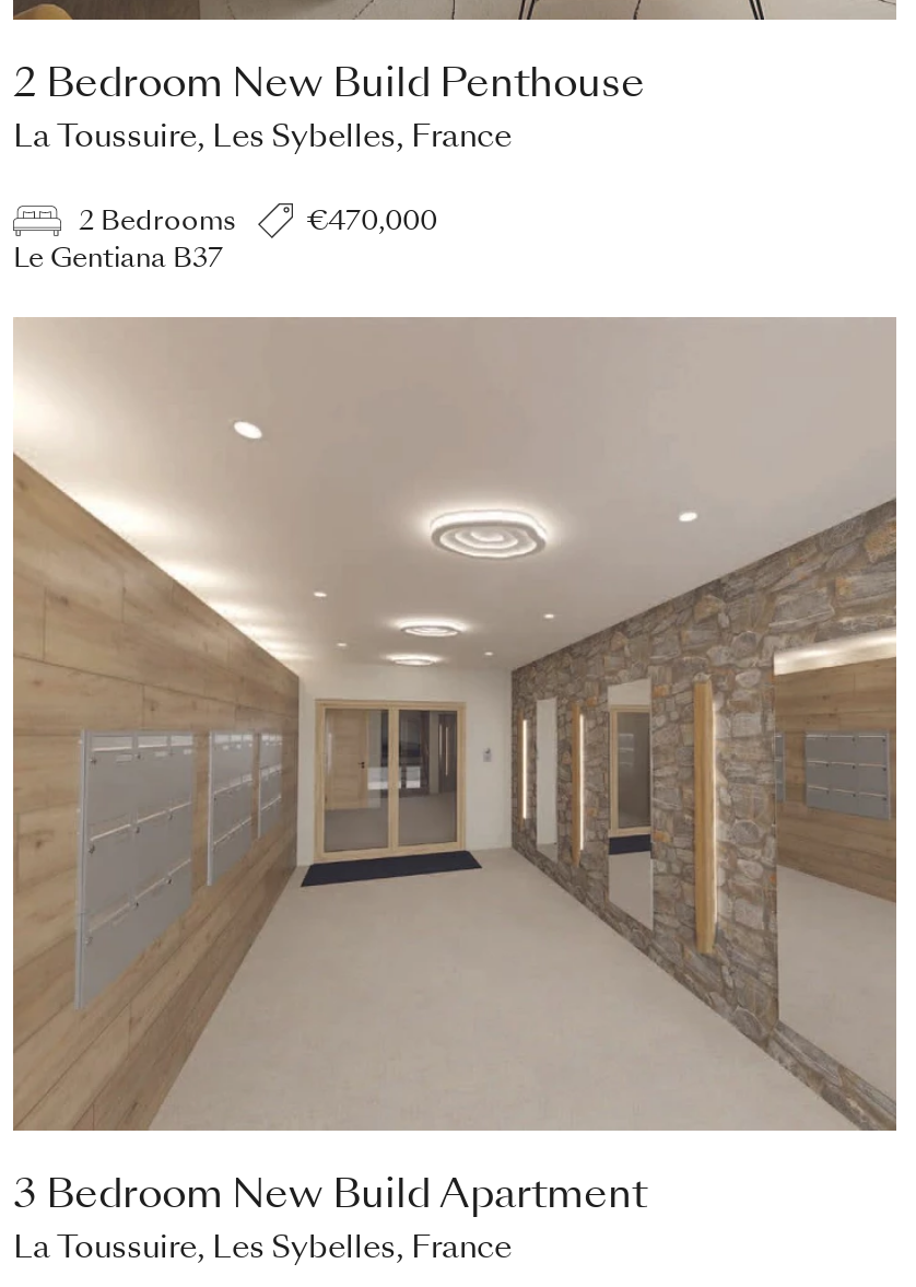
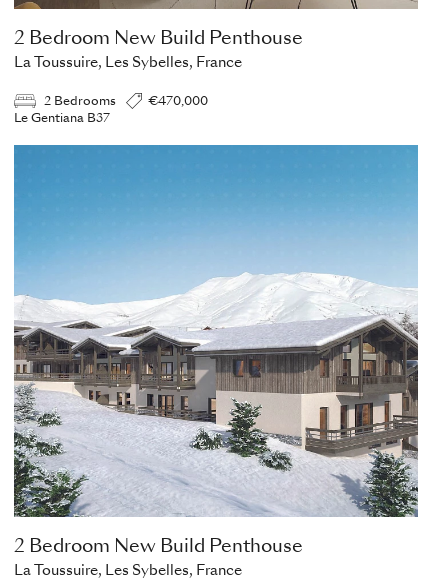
- [image]
- 3 Bedroom New Build Apartment
+ [image]
+ 2 Bedroom New Build Penthouse
